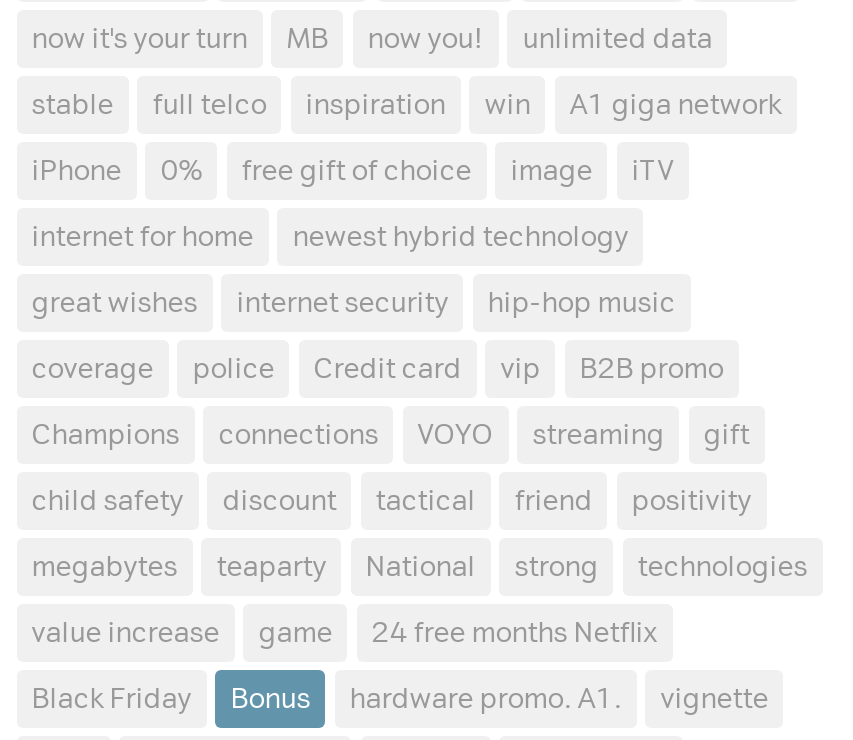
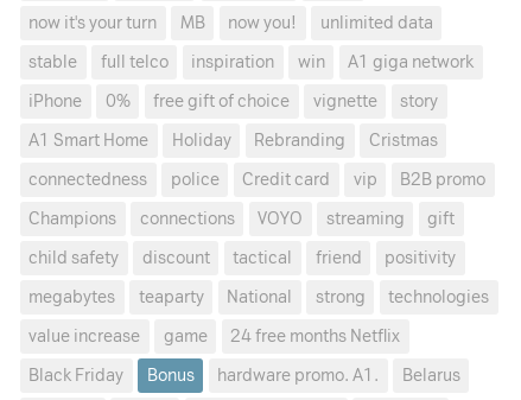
- image
- iTV
- internet for home
- newest hybrid technology
- great wishes
- internet security
- hip-hop music
- coverage
+ vignette
+ story
+ A1 Smart Home
+ Holiday
+ Rebranding
+ Cristmas
+ connectedness

- vignette
+ Belarus
